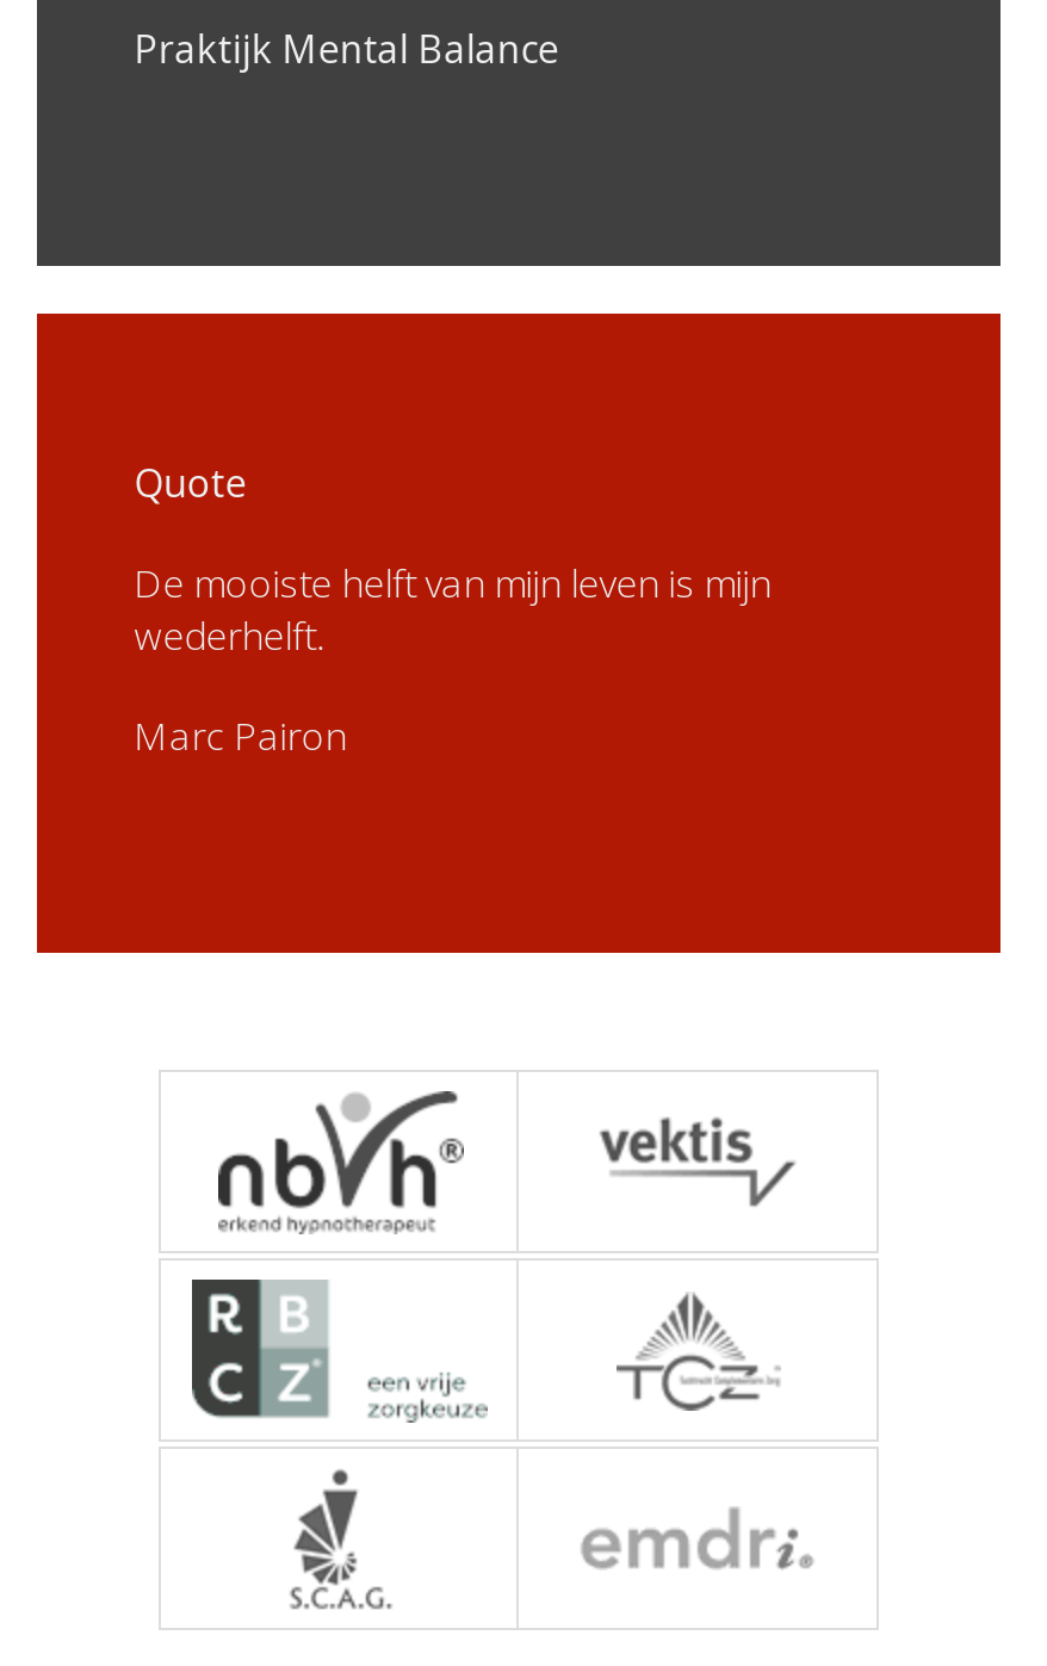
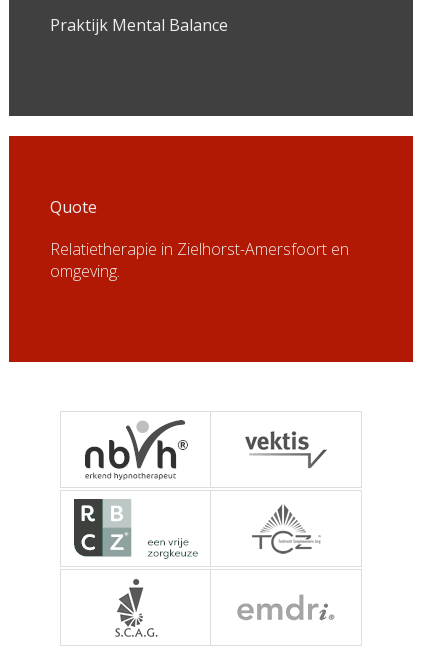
- De mooiste helft van mijn leven is mijn
- wederhelft.
- Marc Pairon
+ Relatietherapie in Zielhorst-Amersfoort en
+ omgeving.
